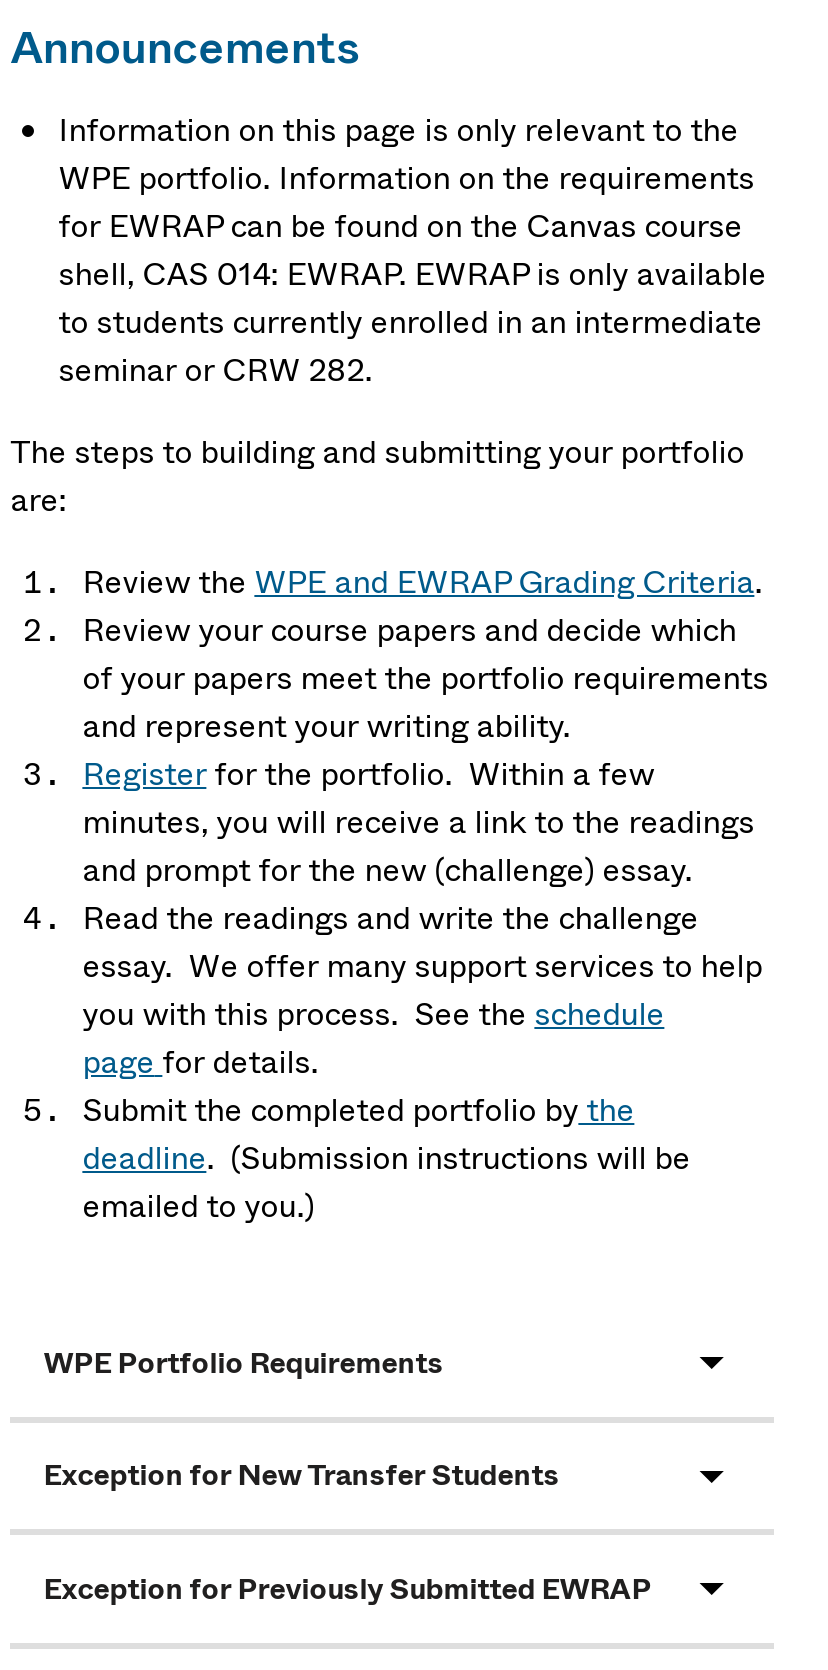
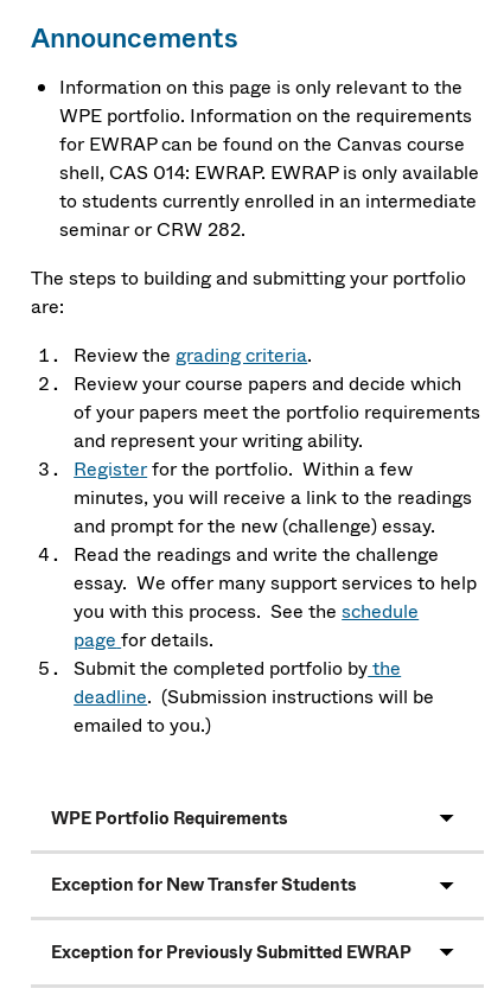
- Review the WPE and EWRAP Grading Criteria.
+ Review the grading criteria.
